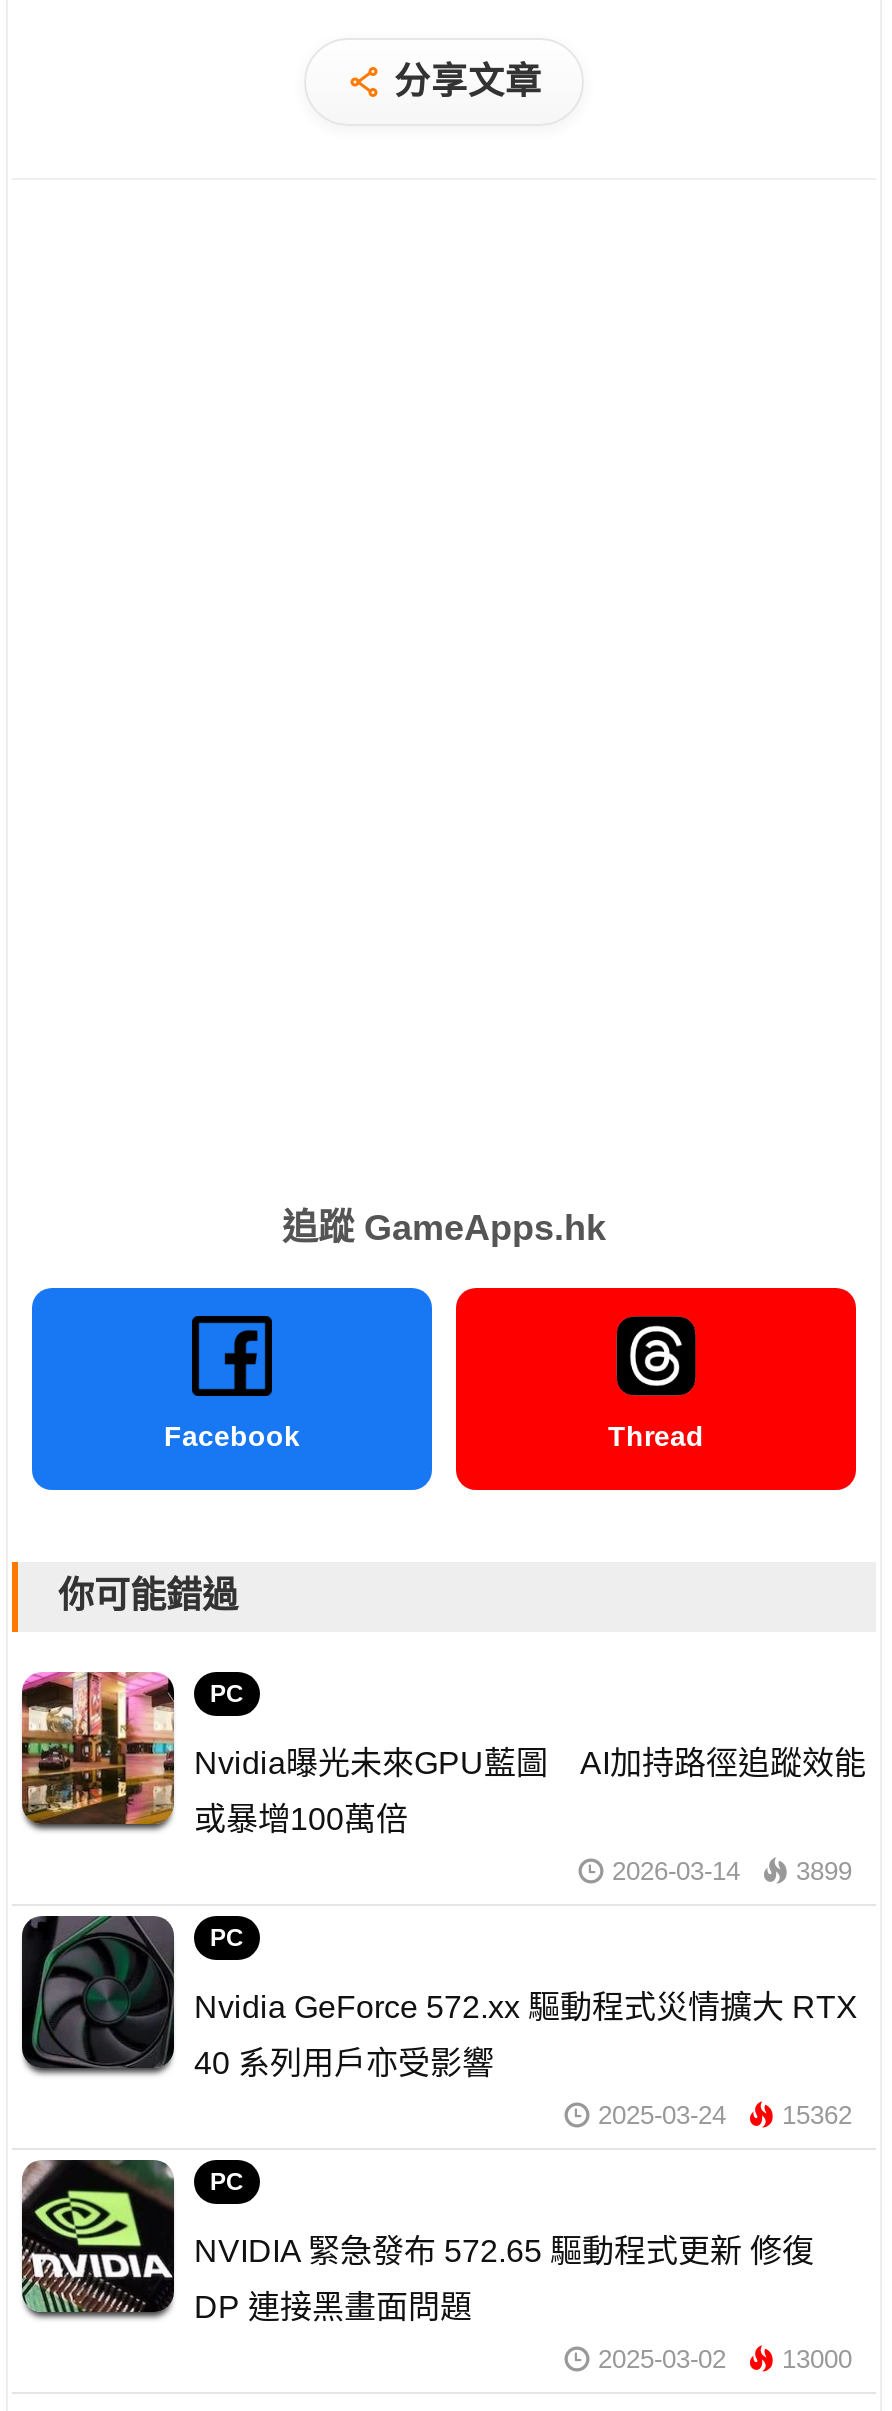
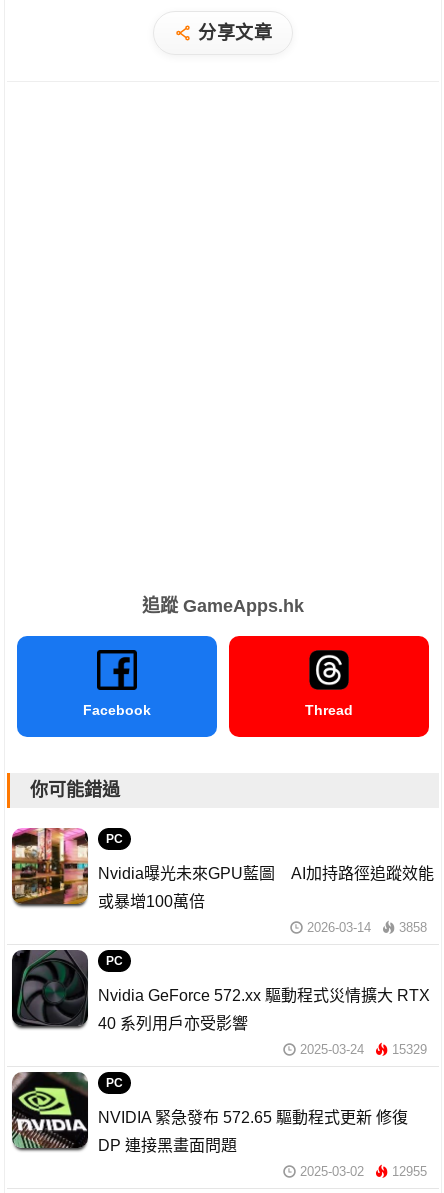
- 2026-03-14 3899
+ 2026-03-14 3858

- 2025-03-24 15362
+ 2025-03-24 15329

- 2025-03-02 13000
+ 2025-03-02 12955
